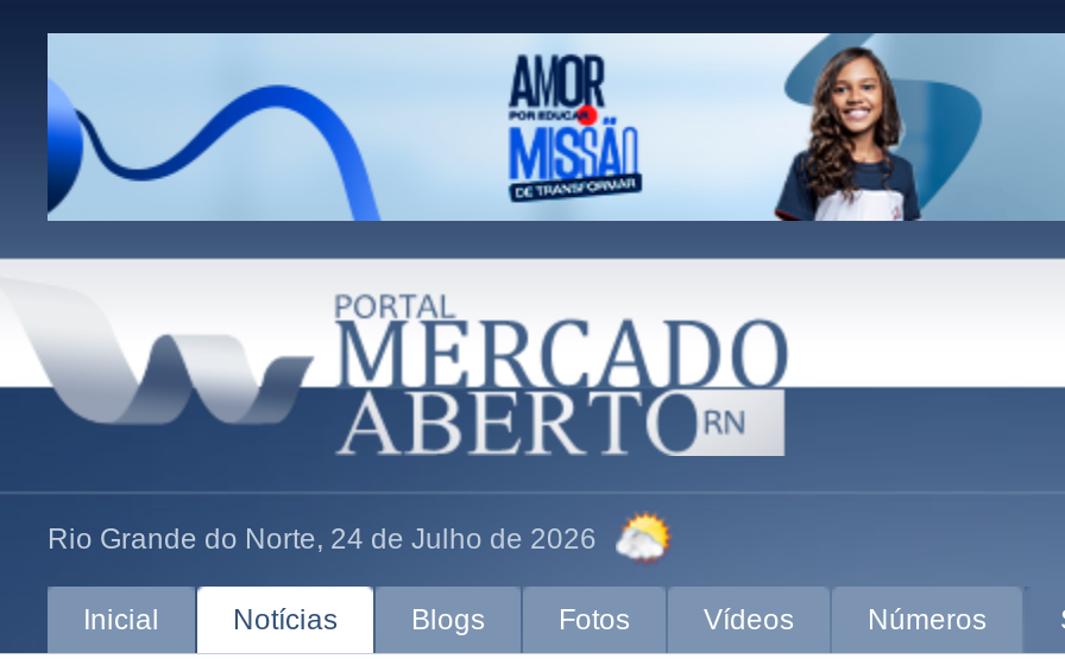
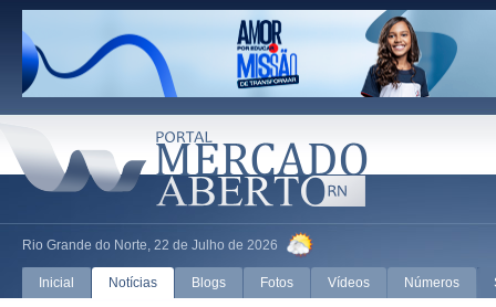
- Rio Grande do Norte, 24 de Julho de 2026
+ Rio Grande do Norte, 22 de Julho de 2026
